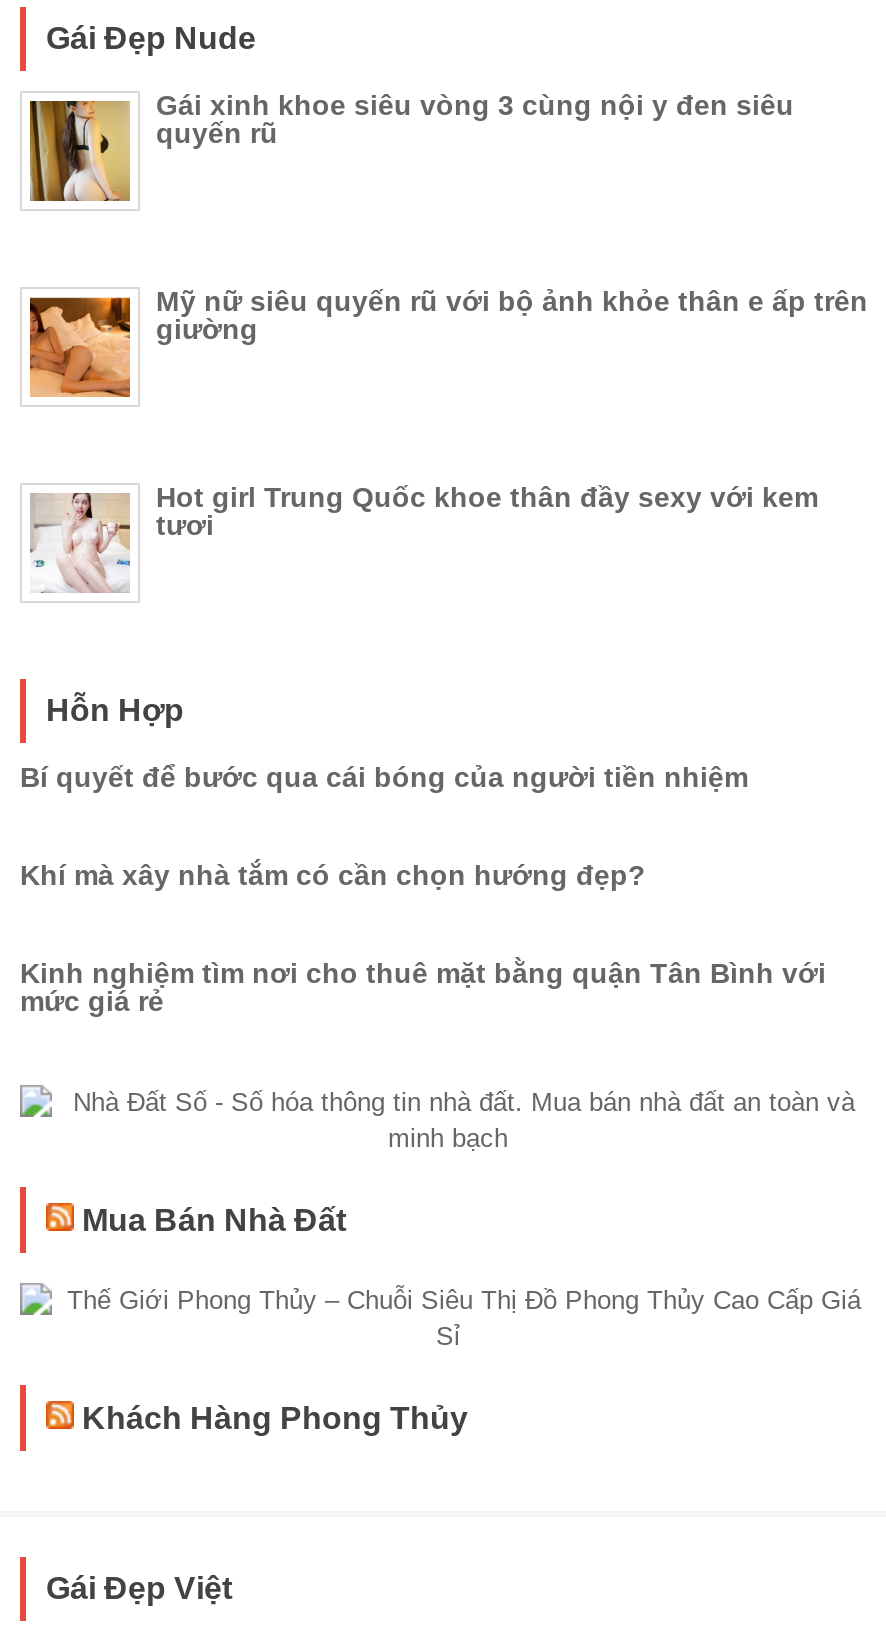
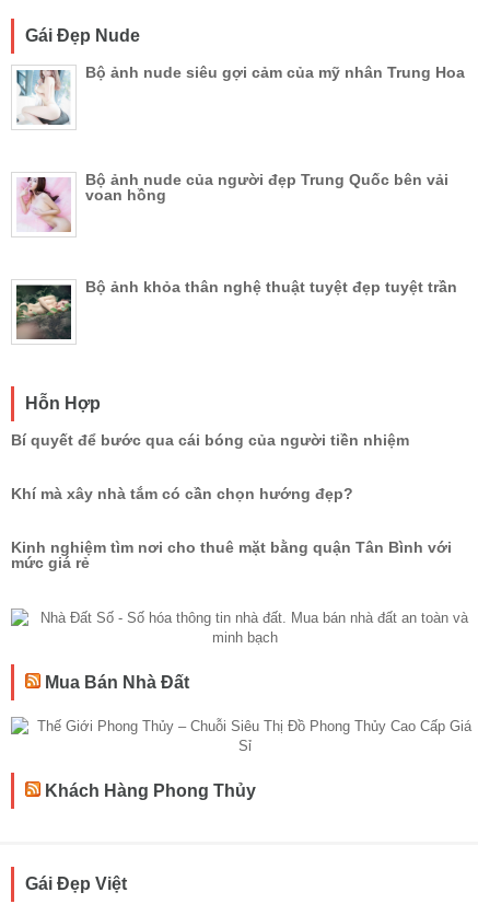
- [image]
- Gái xinh khoe siêu vòng 3 cùng nội y đen siêu
- quyến rũ
+ [image]
+ Bộ ảnh nude siêu gợi cảm của mỹ nhân Trung Hoa

- [image]
- Mỹ nữ siêu quyến rũ với bộ ảnh khỏe thân e ấp trên
- giường
+ [image]
+ Bộ ảnh nude của người đẹp Trung Quốc bên vải
+ voan hồng

- [image]
- Hot girl Trung Quốc khoe thân đầy sexy với kem
- tươi
+ [image]
+ Bộ ảnh khỏa thân nghệ thuật tuyệt đẹp tuyệt trần
